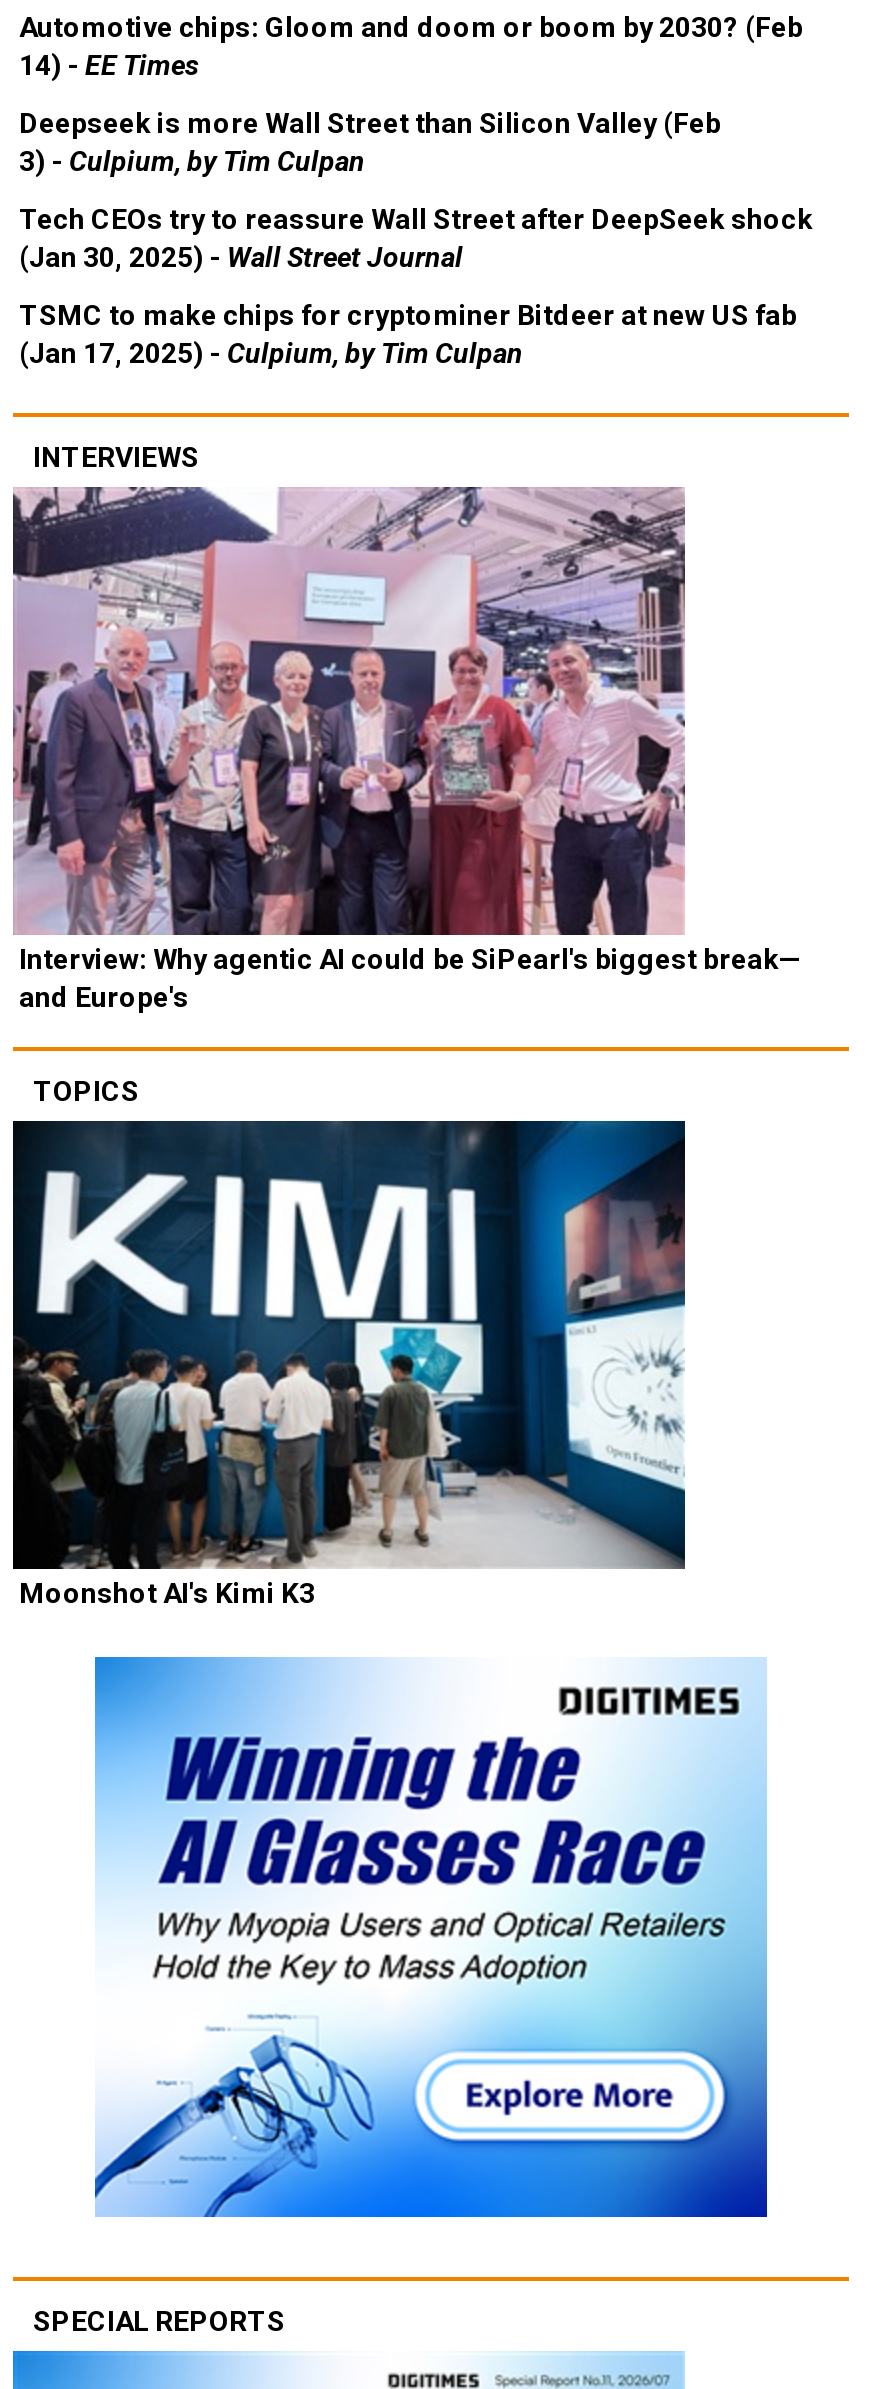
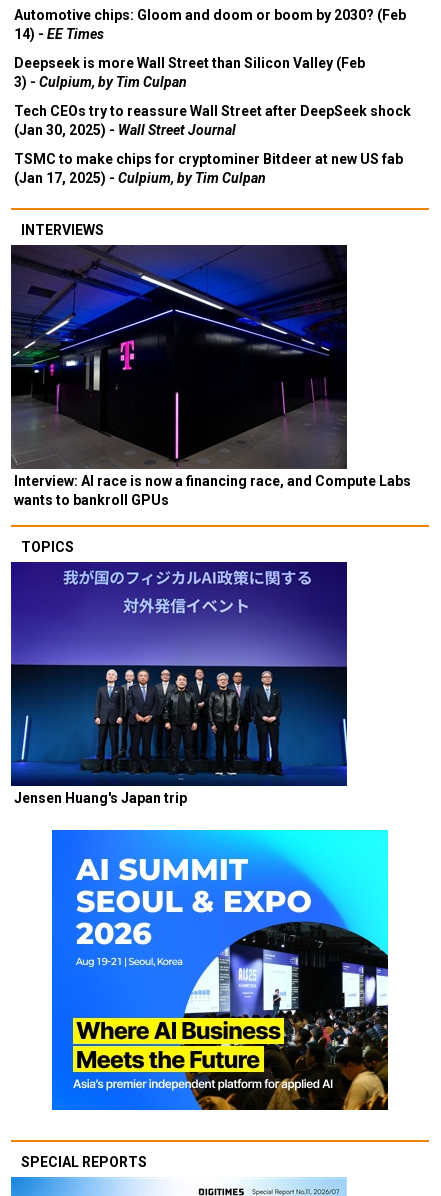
- [image]
- Interview: Why agentic AI could be SiPearl's biggest break—
- and Europe's
+ [image]
+ Interview: AI race is now a financing race, and Compute Labs
+ wants to bankroll GPUs

- [image]
- Moonshot AI's Kimi K3
+ [image]
+ Jensen Huang's Japan trip

- [image]
+ [image]
